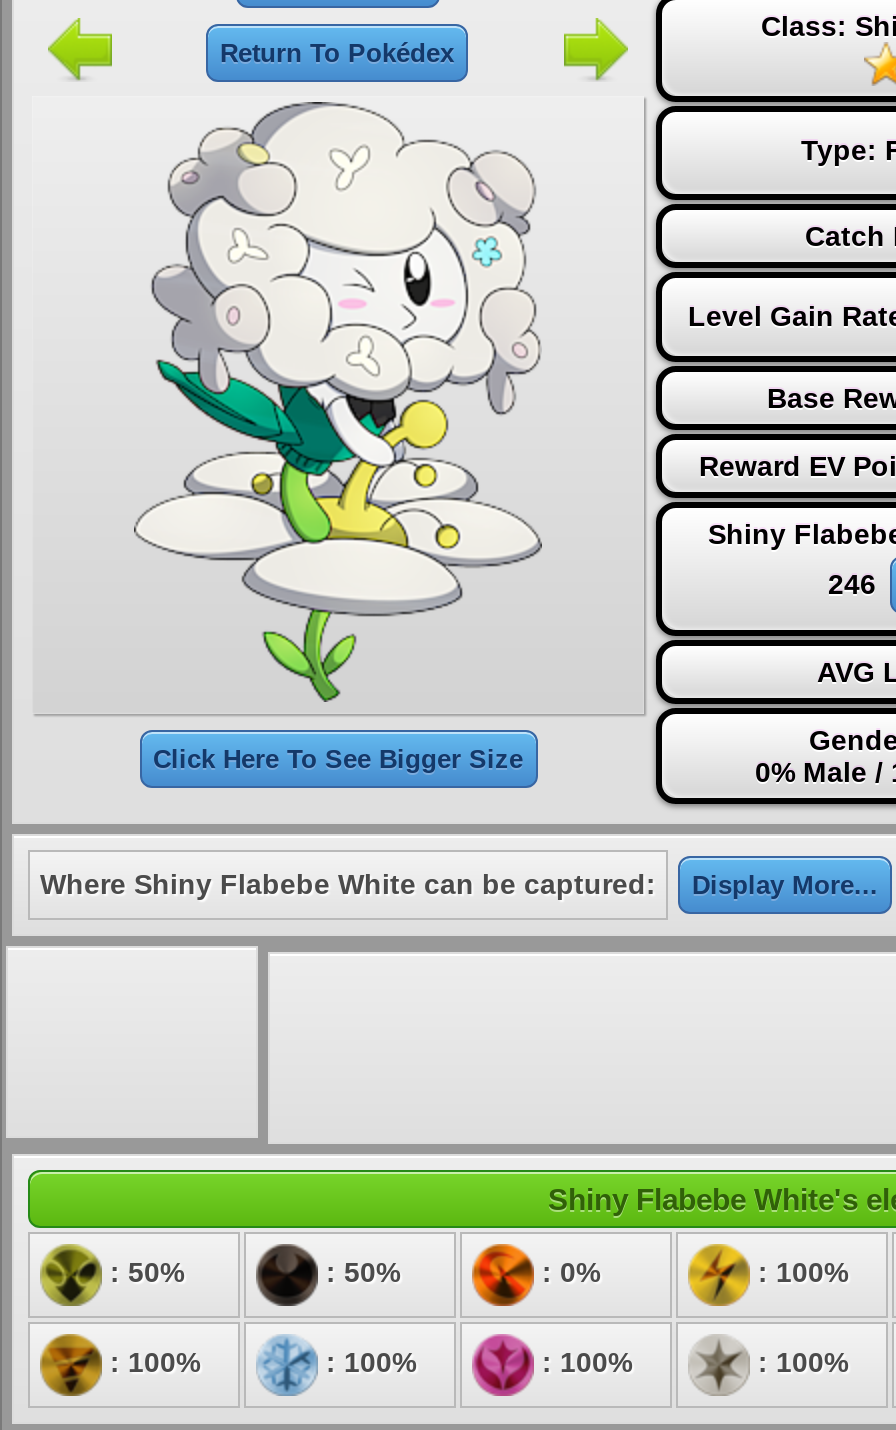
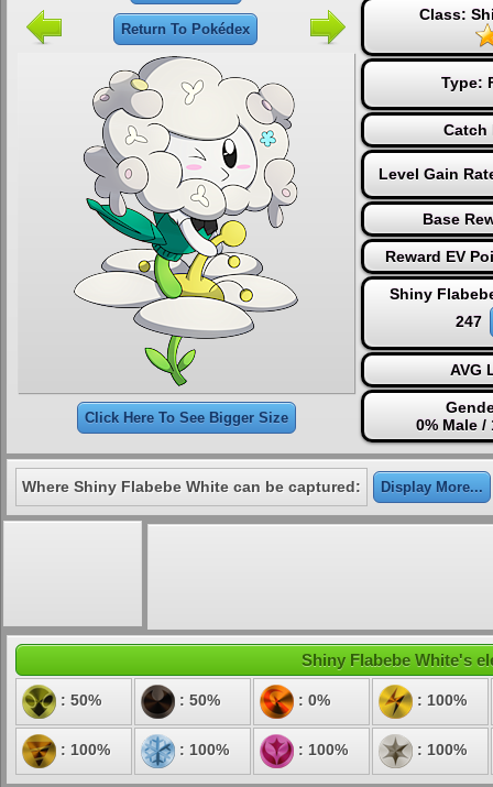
- 246
+ 247
